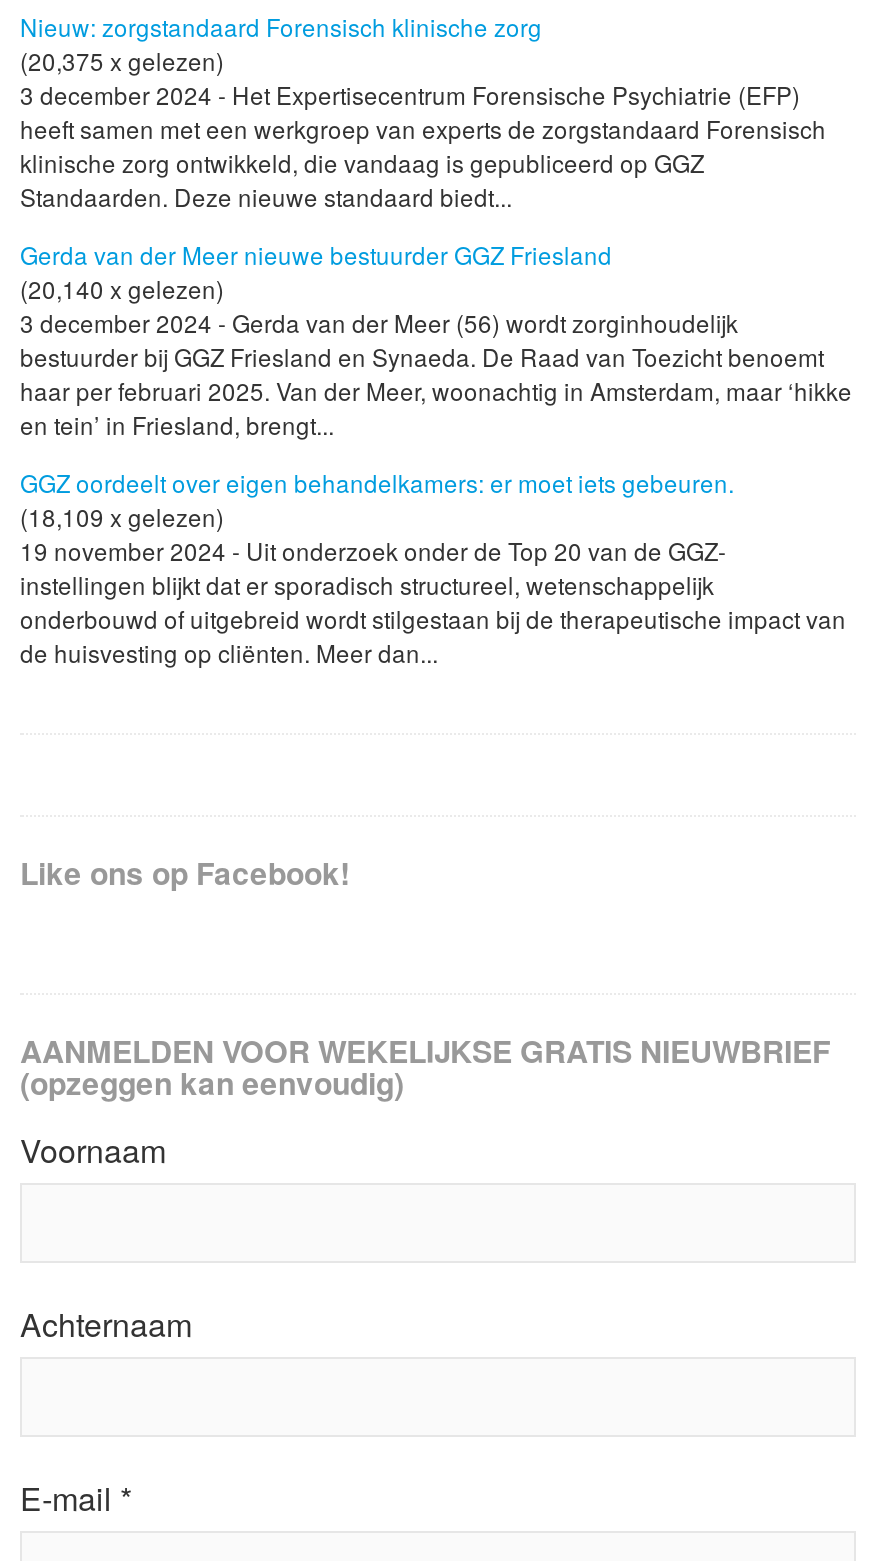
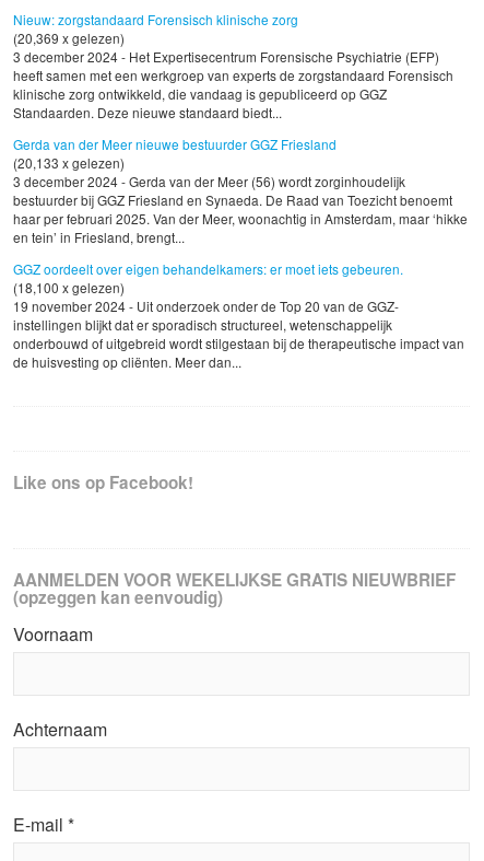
- (20,375 x gelezen)
+ (20,369 x gelezen)

- (20,140 x gelezen)
+ (20,133 x gelezen)

- (18,109 x gelezen)
+ (18,100 x gelezen)
